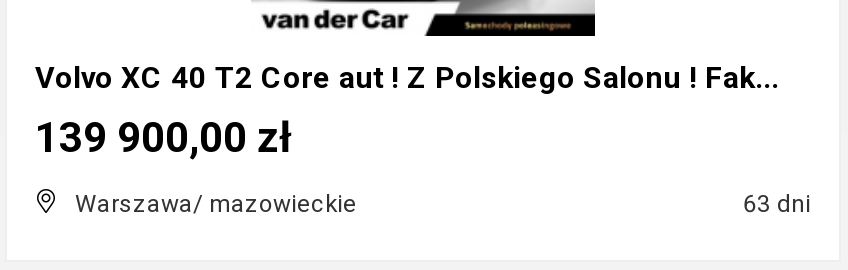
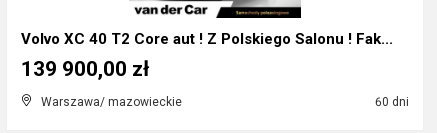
- 63 dni
+ 60 dni
